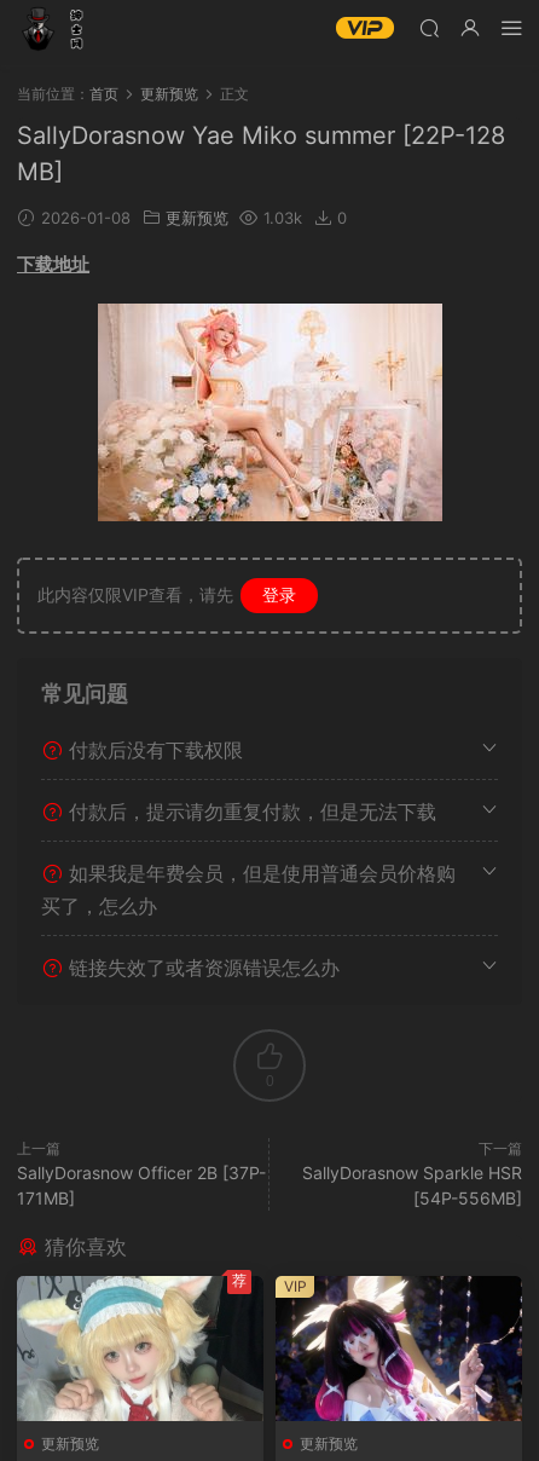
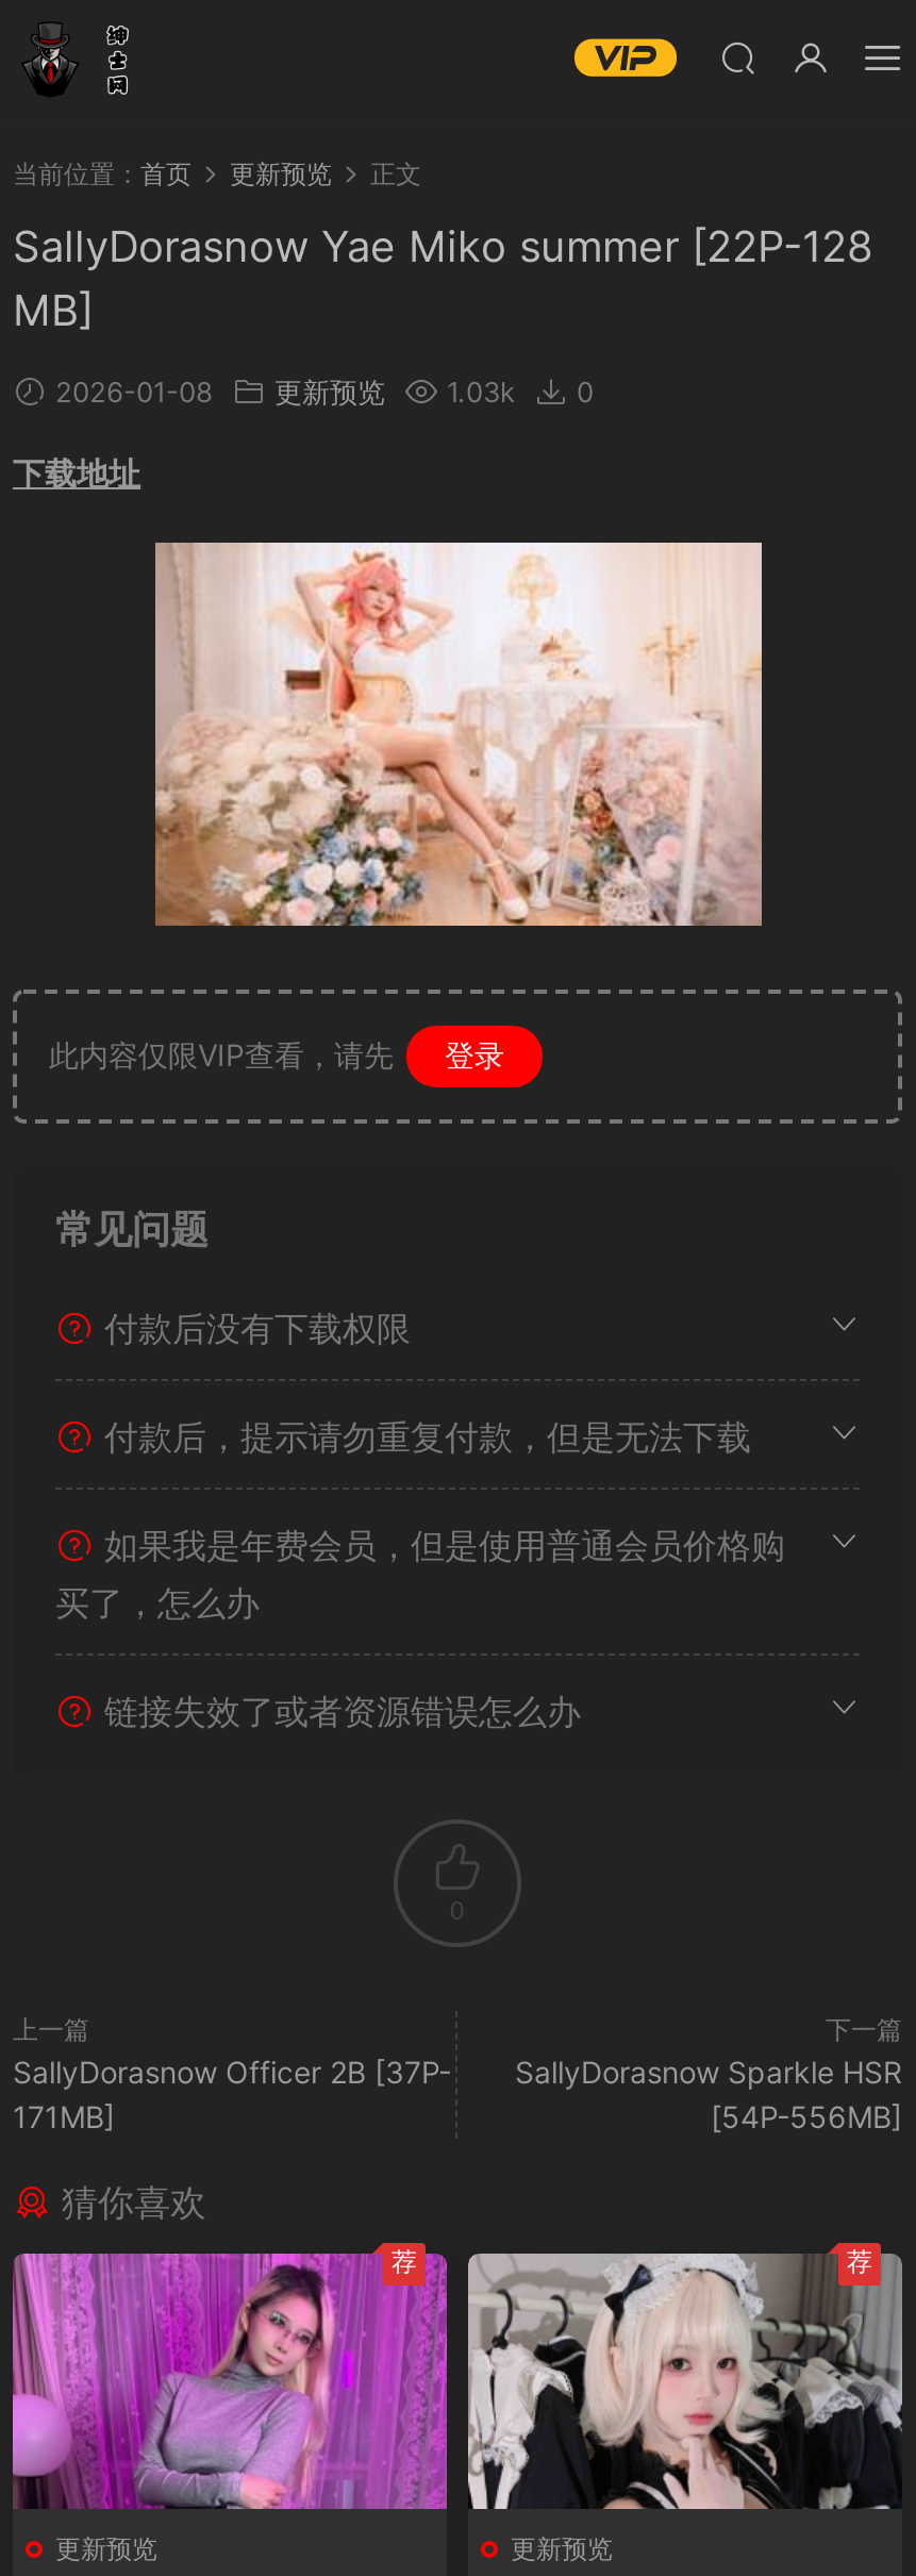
- [image]
+ [image]

- [image]
- VIP
+ [image]
+ 荐
